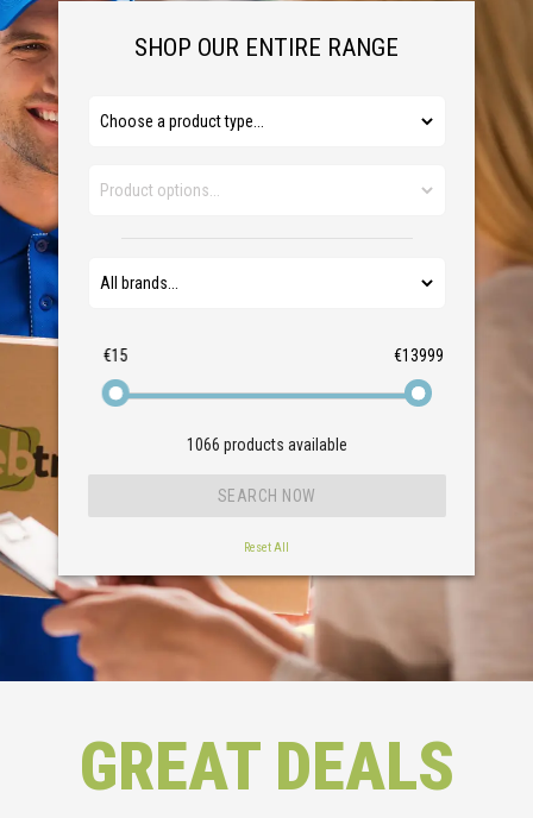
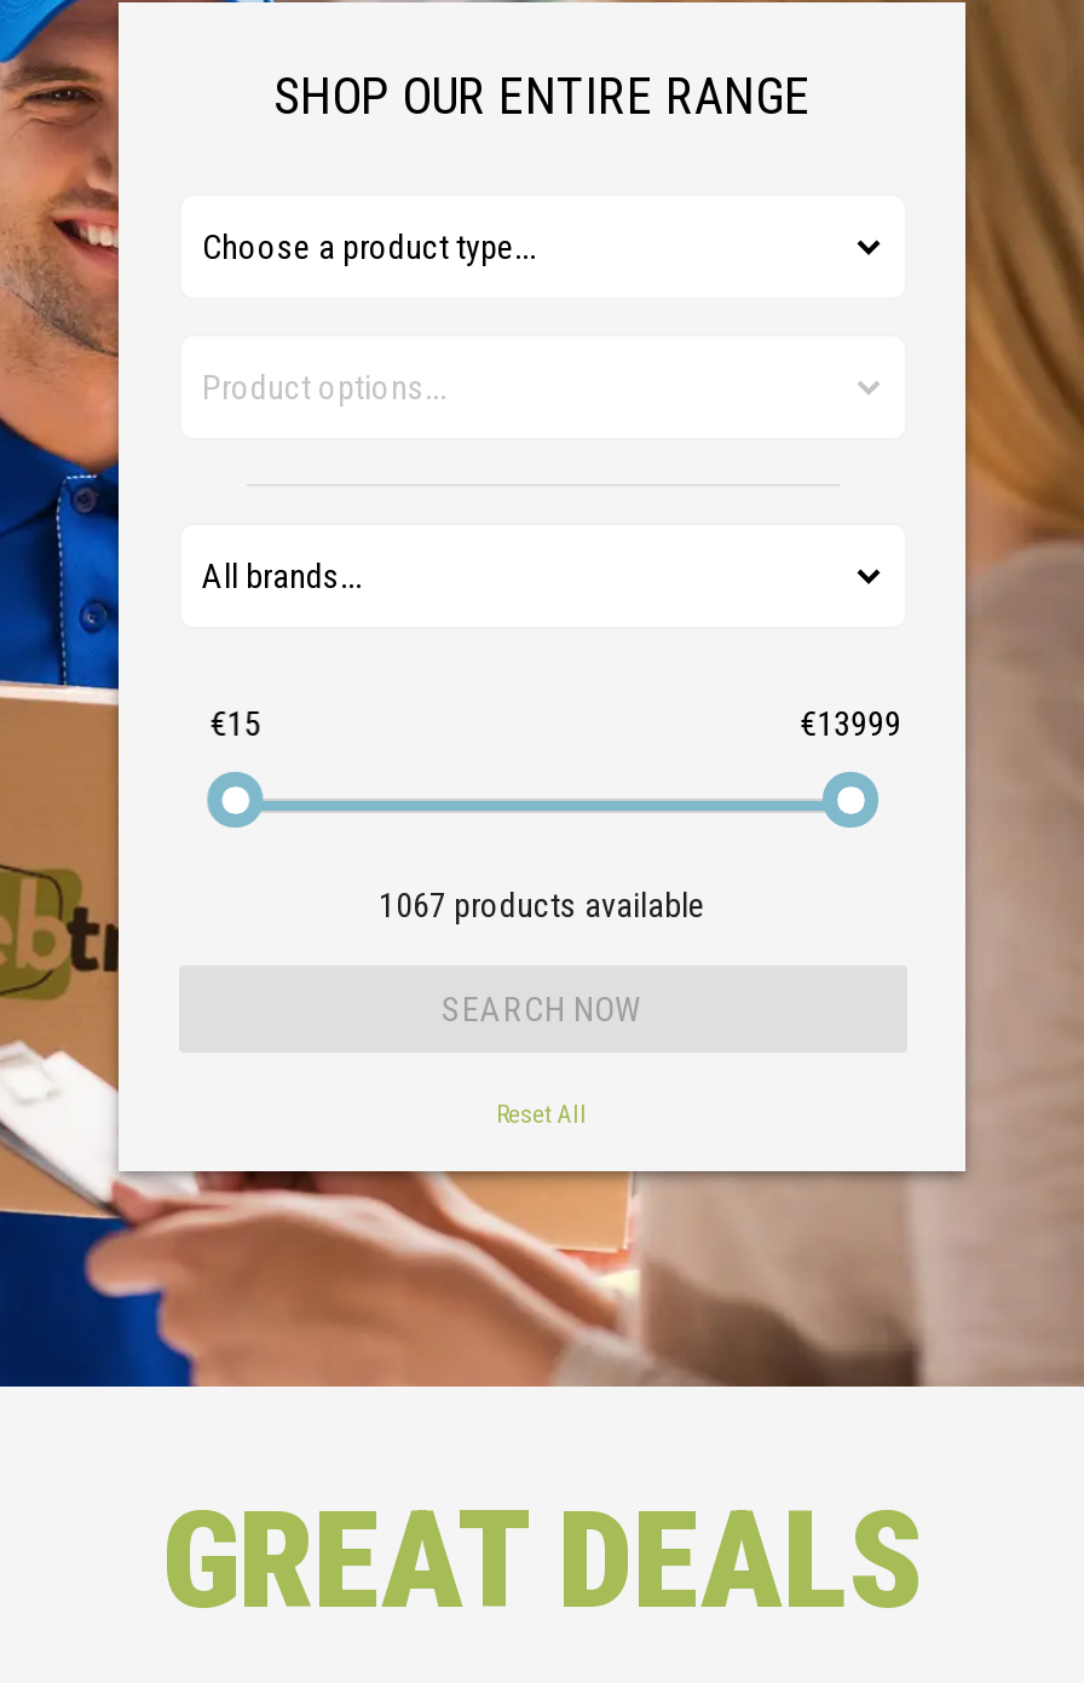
- 1066 products available
+ 1067 products available
